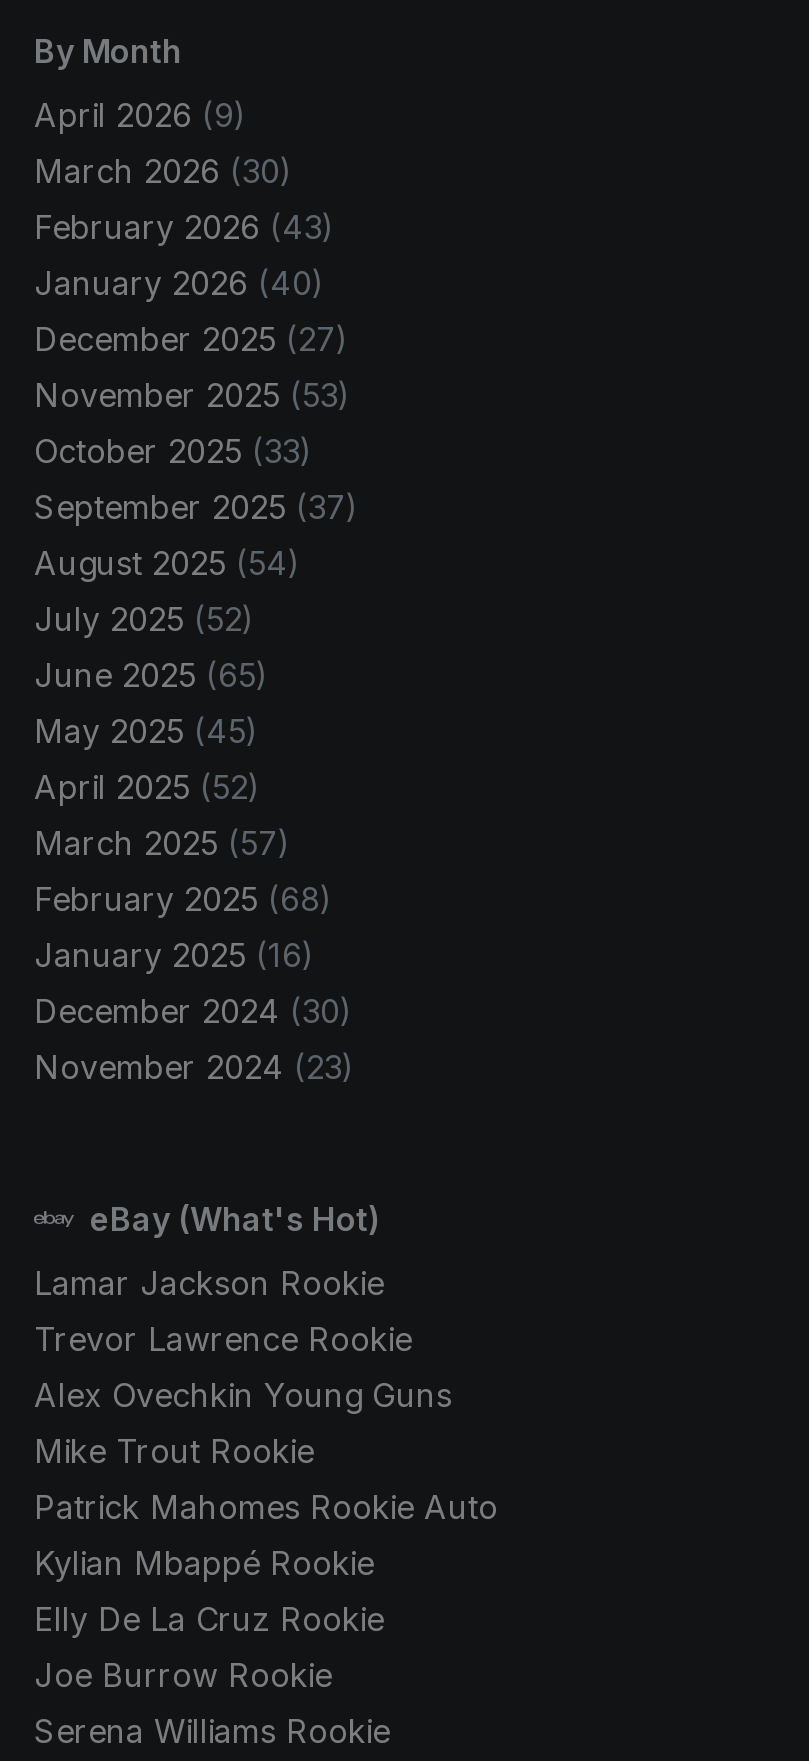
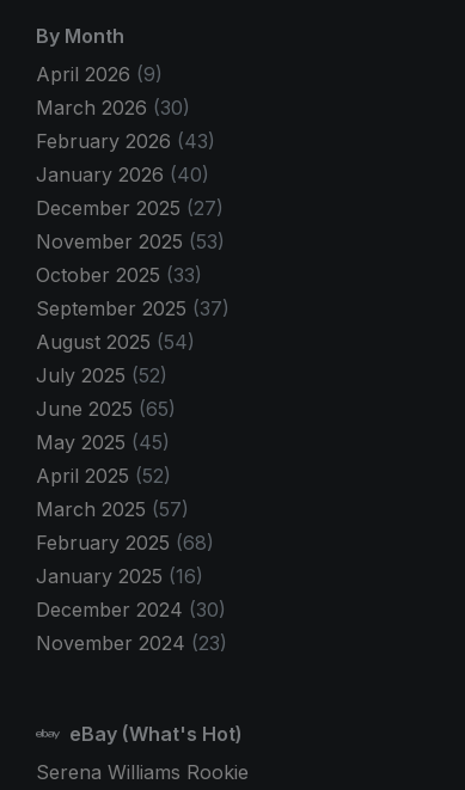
- Lamar Jackson Rookie
- Trevor Lawrence Rookie
- Alex Ovechkin Young Guns
- Mike Trout Rookie
- Patrick Mahomes Rookie Auto
- Kylian Mbappé Rookie
- Elly De La Cruz Rookie
- Joe Burrow Rookie
